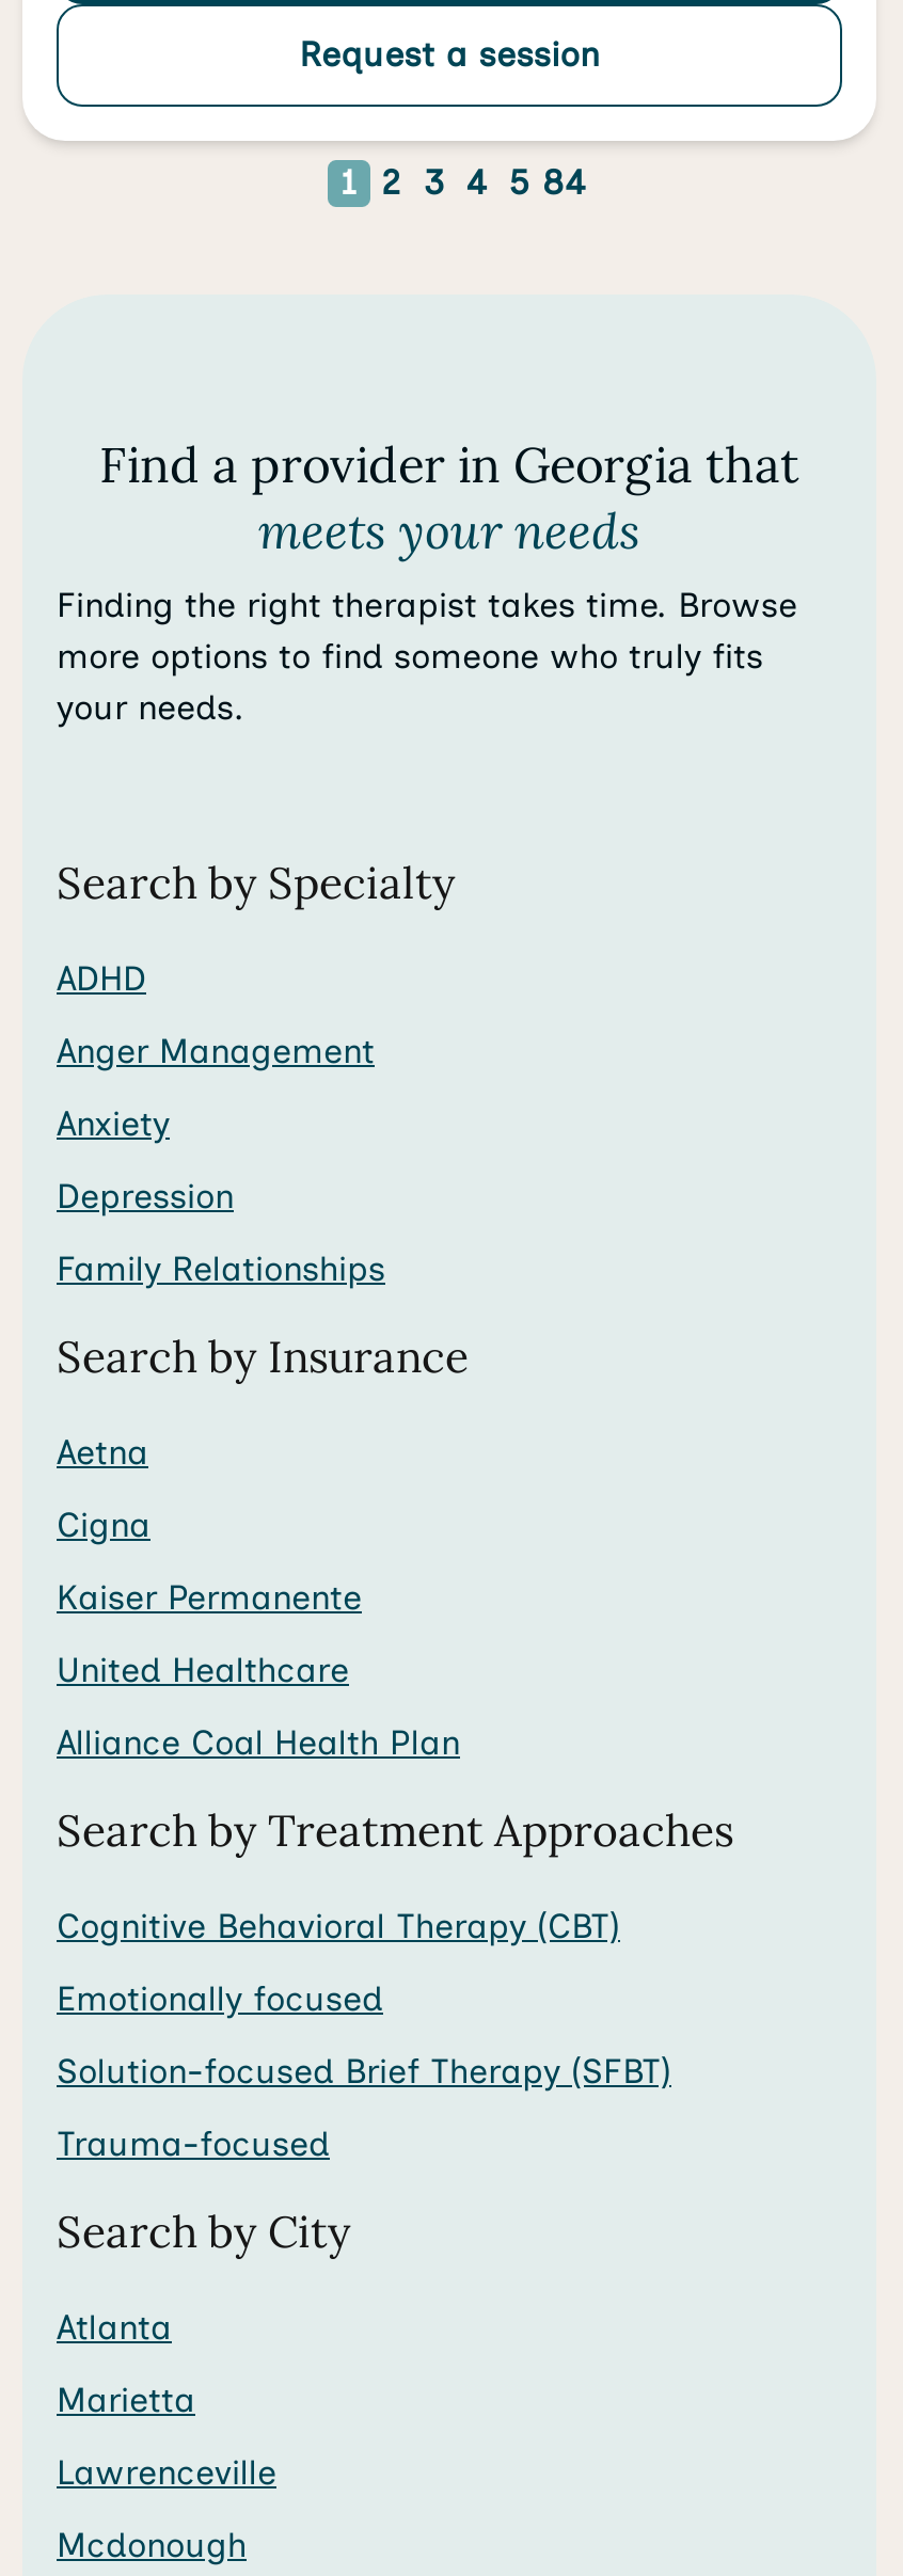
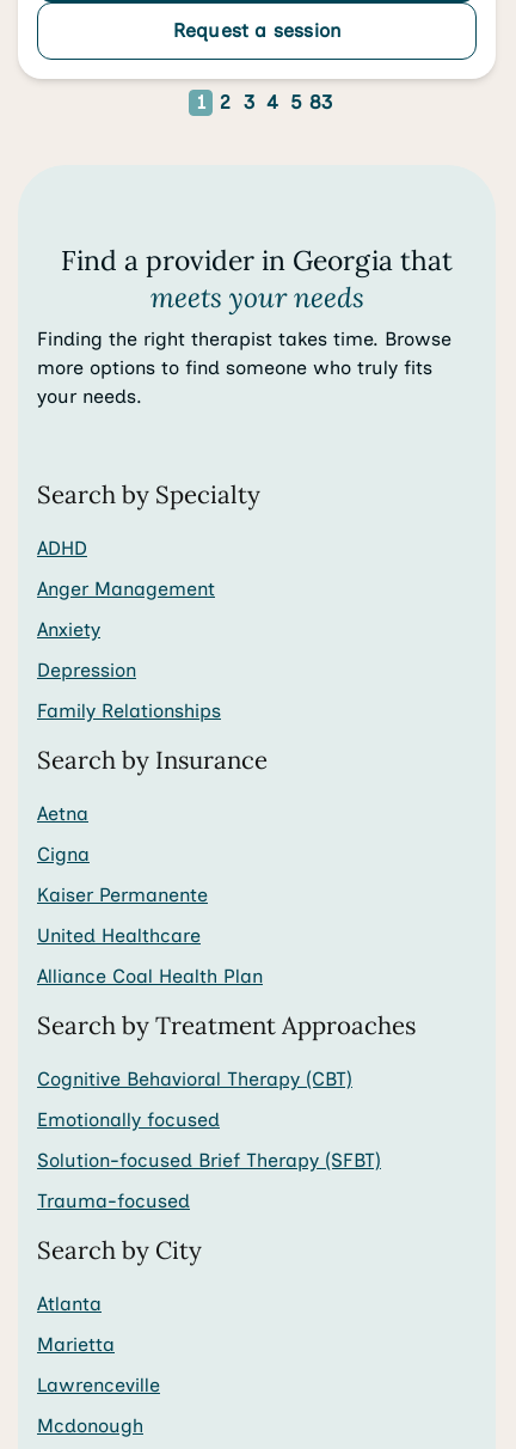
- 1 2 3 4 5 84
+ 1 2 3 4 5 83
